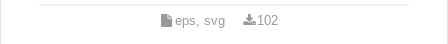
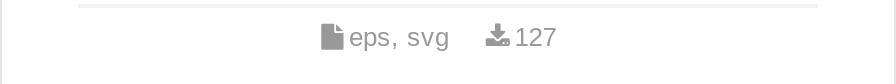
- 102
+ 127
